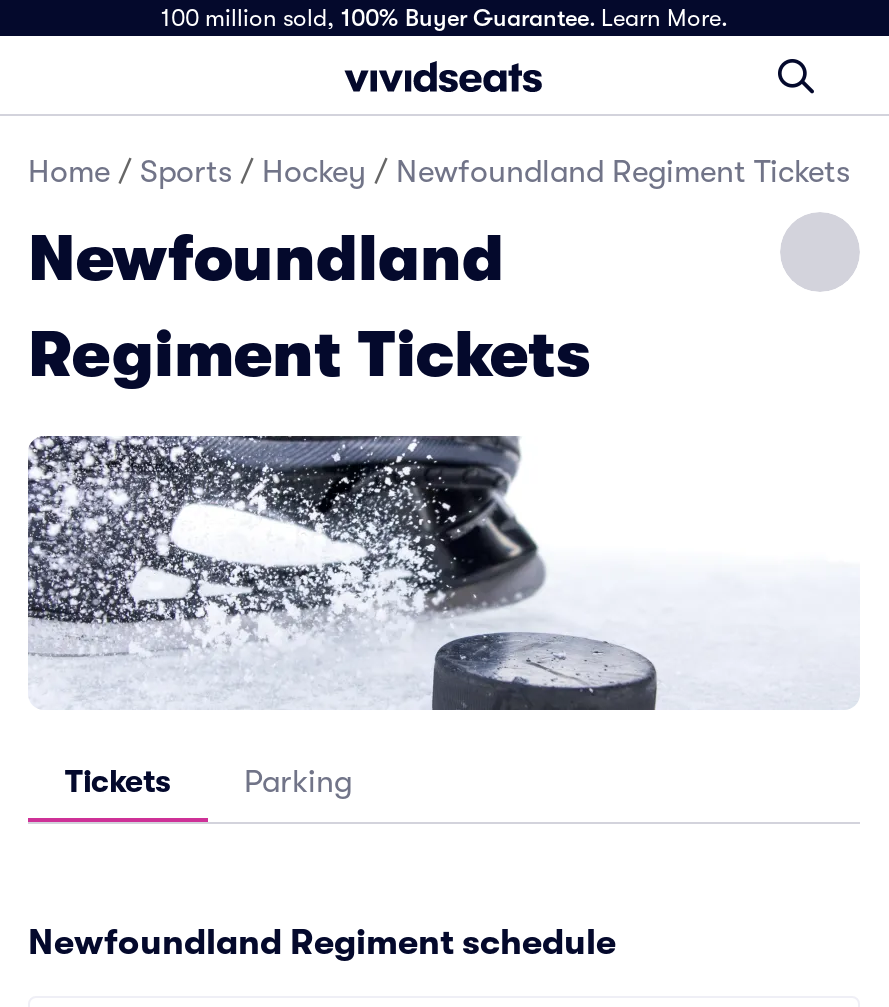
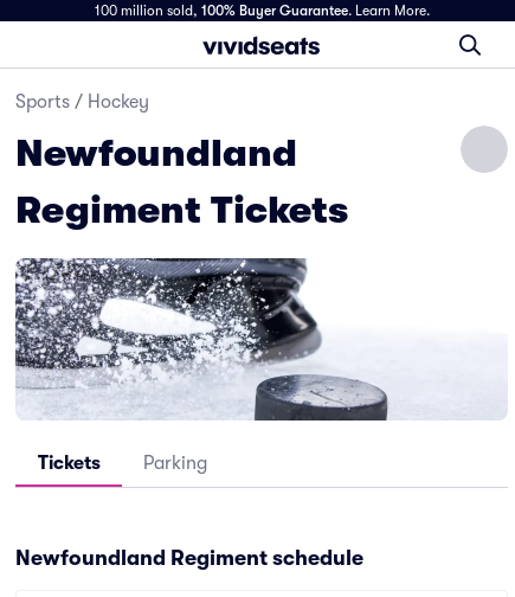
- Home / Sports / Hockey / Newfoundland Regiment Tickets
+ Sports / Hockey
